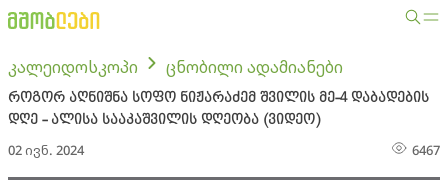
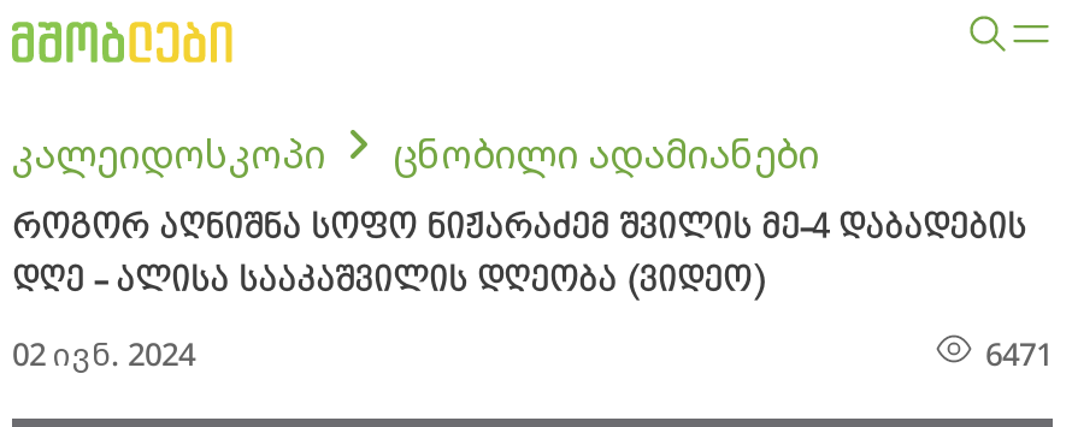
- 6467
+ 6471
